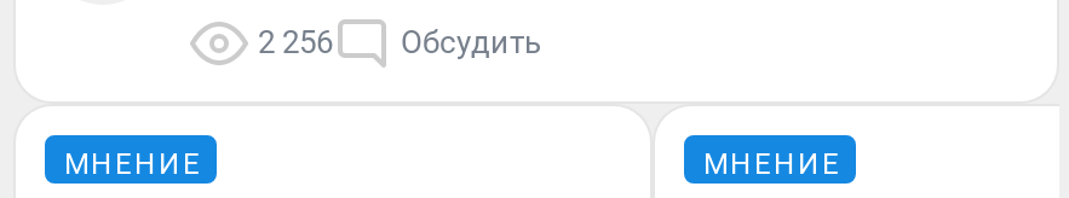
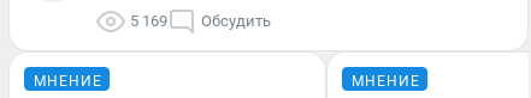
- 2 256 Обсудить
+ 5 169 Обсудить
